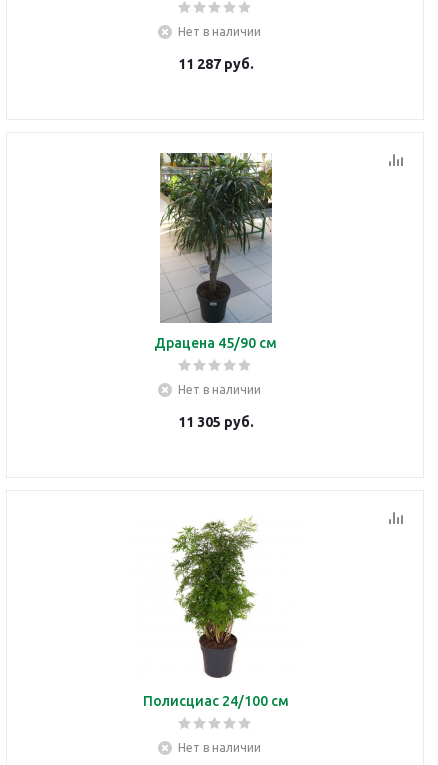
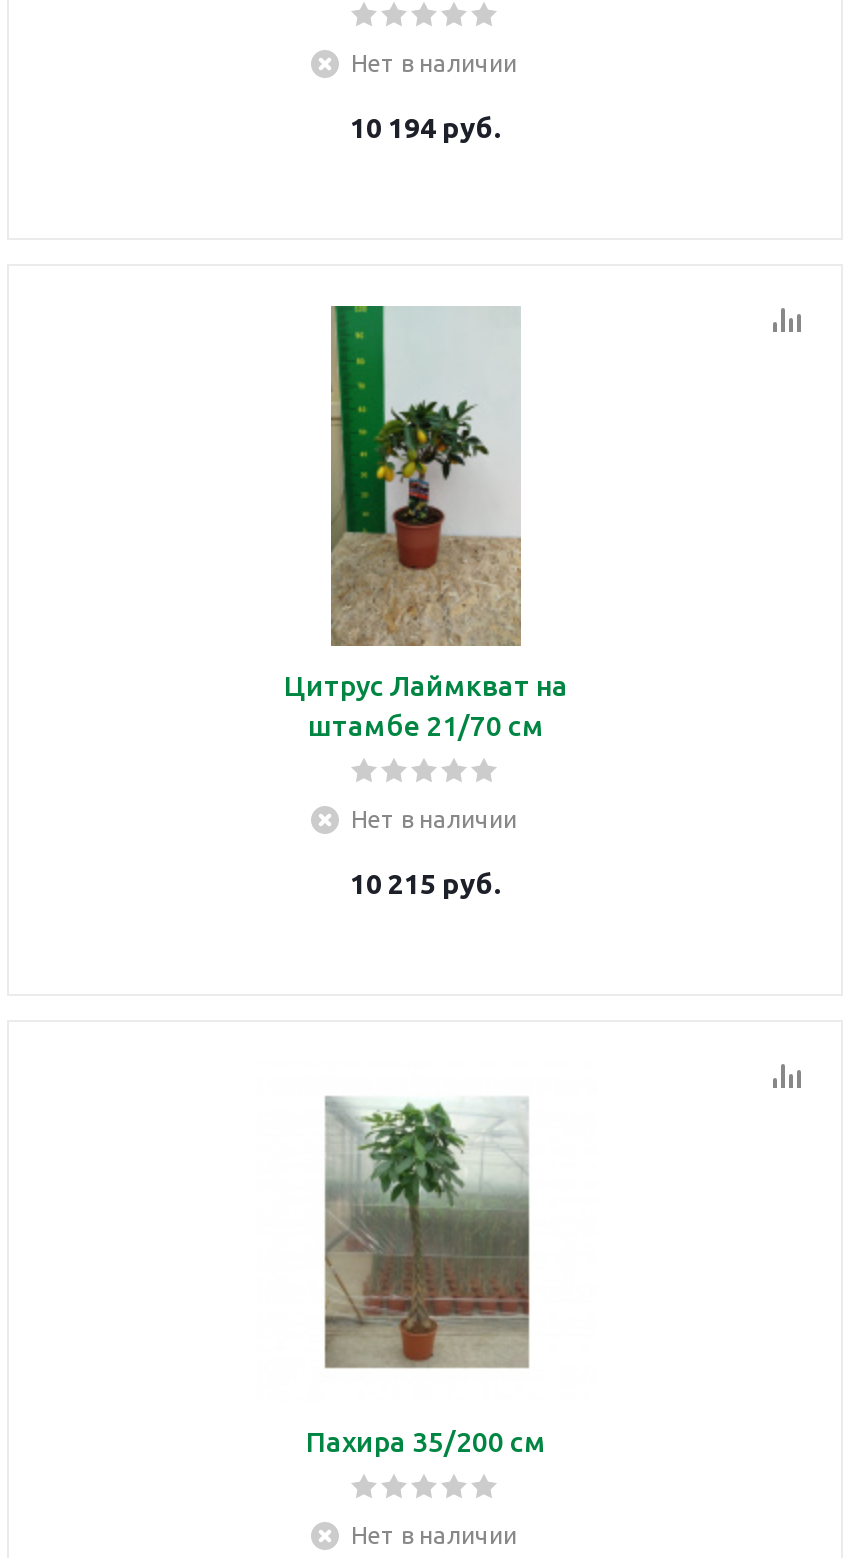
- 11 287 руб.
+ 10 194 руб.

- [image]
- Драцена 45/90 см
+ [image]
+ Цитрус Лаймкват на
+ штамбе 21/70 см

- 11 305 руб.
+ 10 215 руб.

- [image]
- Полисциас 24/100 см
+ [image]
+ Пахира 35/200 см
